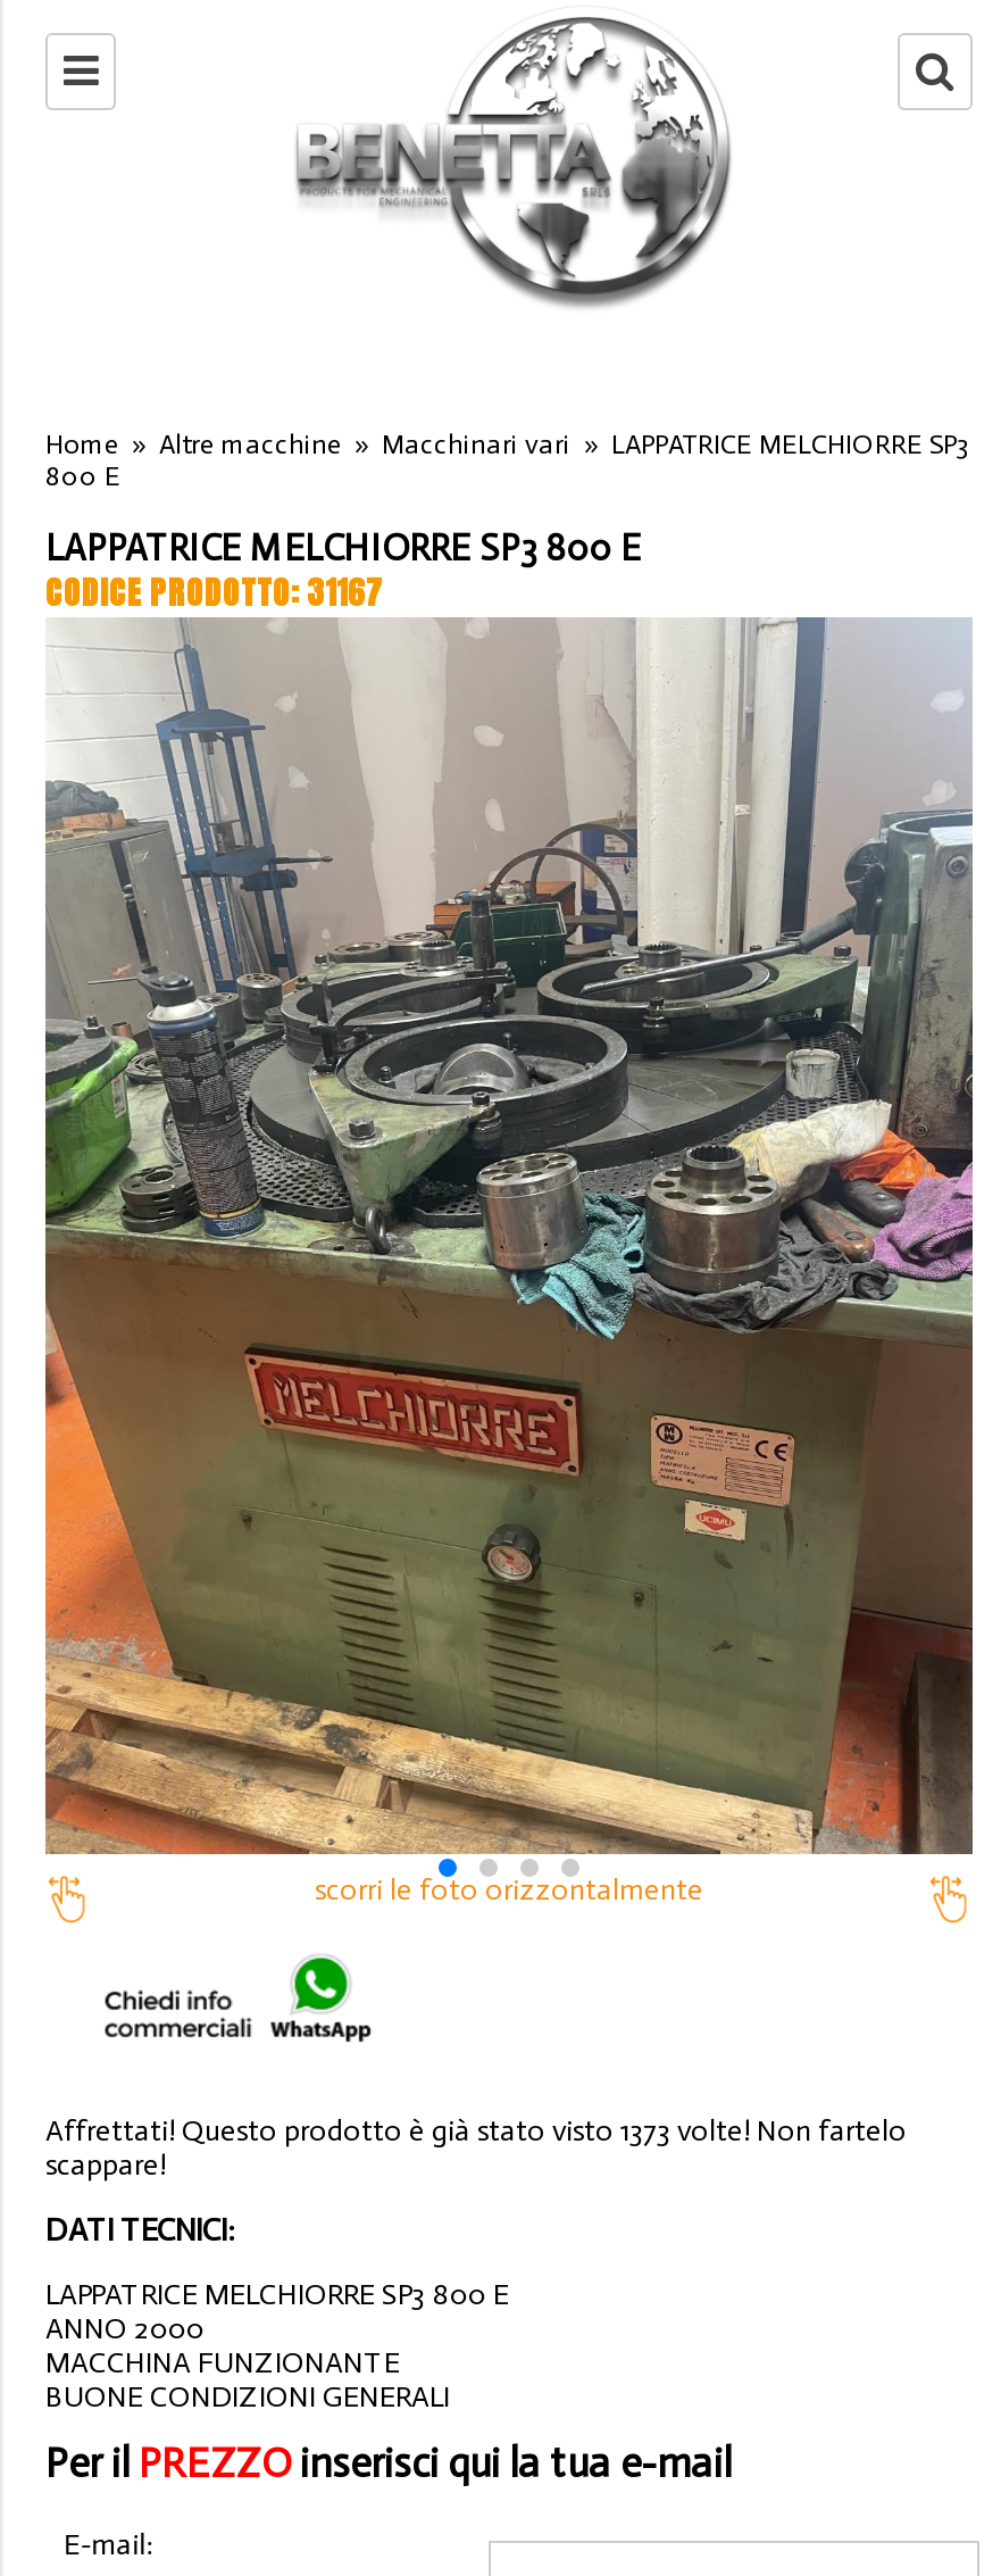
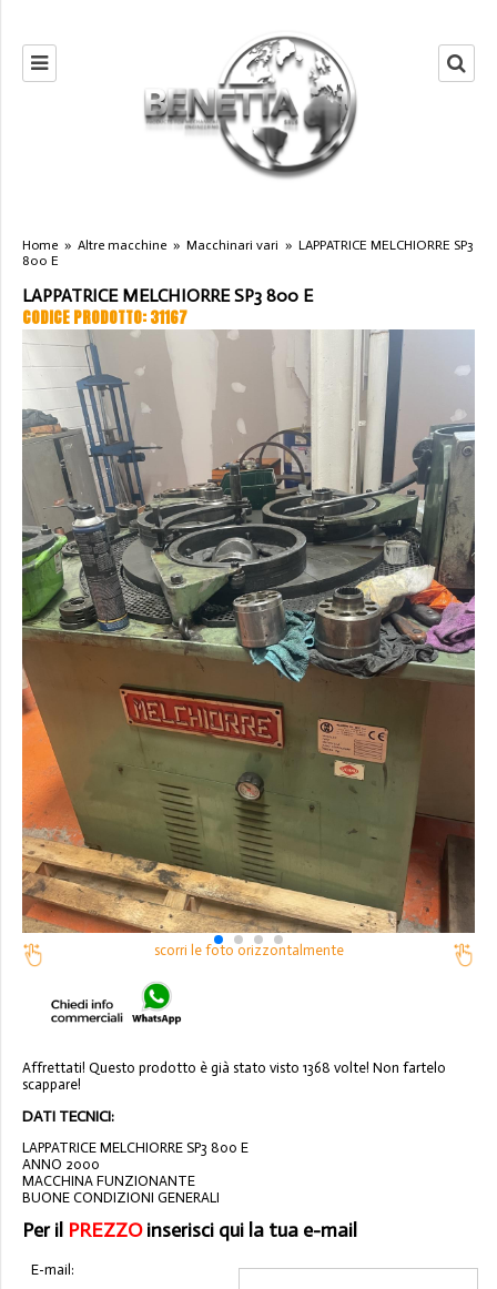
- Affrettati! Questo prodotto è già stato visto 1373 volte! Non fartelo
+ Affrettati! Questo prodotto è già stato visto 1368 volte! Non fartelo
